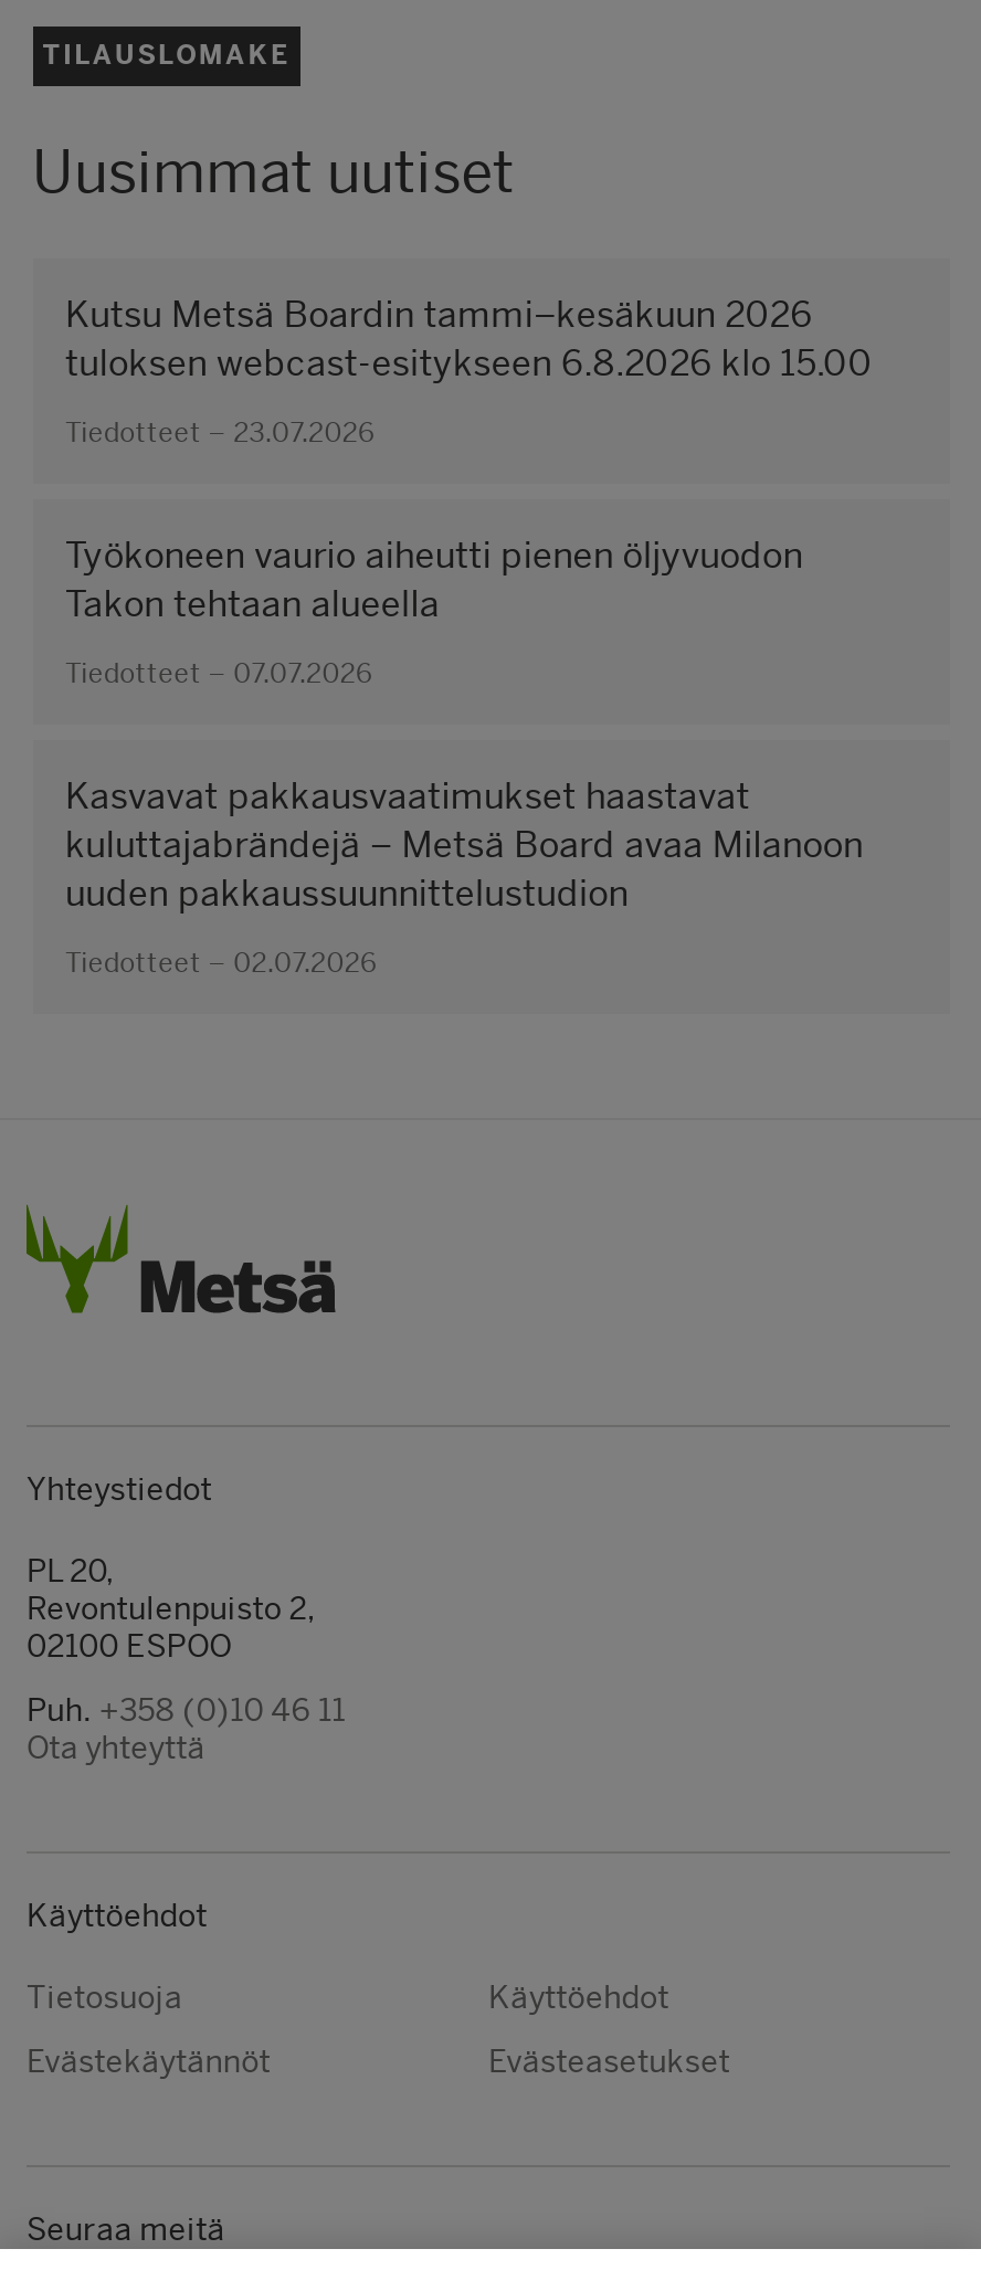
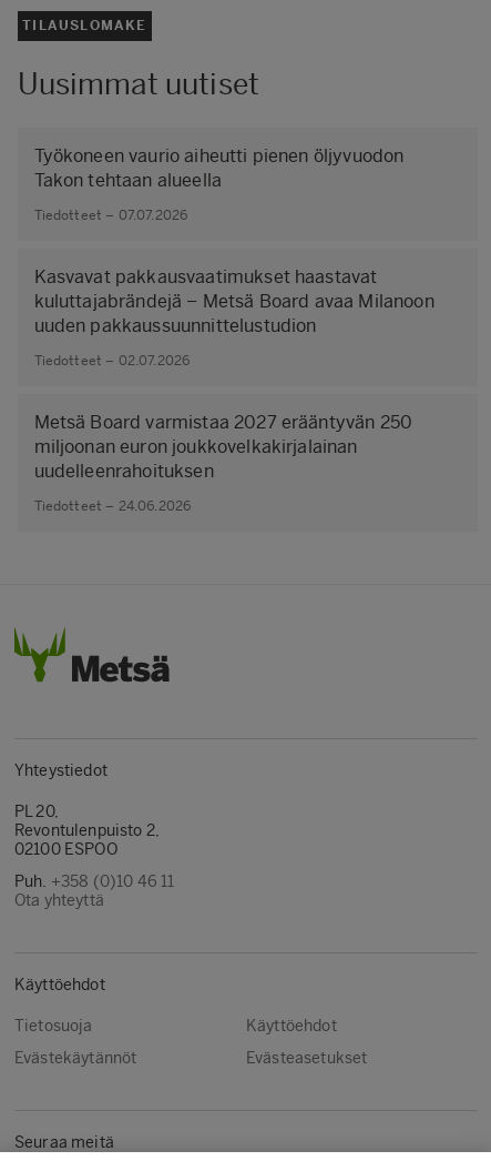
- Kutsu Metsä Boardin tammi–kesäkuun 2026
- tuloksen webcast-esitykseen 6.8.2026 klo 15.00
- Tiedotteet – 23.07.2026

moved up: Työkoneen vaurio aiheutti pienen öljyvuodon | Takon tehtaan alueella | Tiedotteet – 07.07.2026 | Kasvavat pakkausvaatimukset haastavat | kuluttajabrändejä – Metsä Board avaa Milanoon | uuden pakkaussuunnittelustudion | Tiedotteet – 02.07.2026

+ Metsä Board varmistaa 2027 erääntyvän 250
+ miljoonan euron joukkovelkakirjalainan
+ uudelleenrahoituksen
+ Tiedotteet – 24.06.2026
